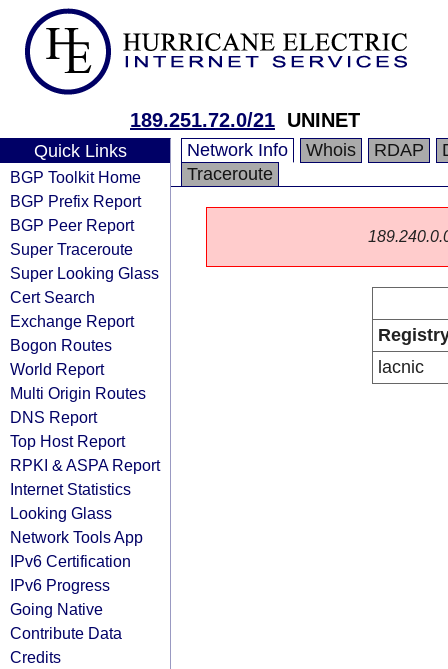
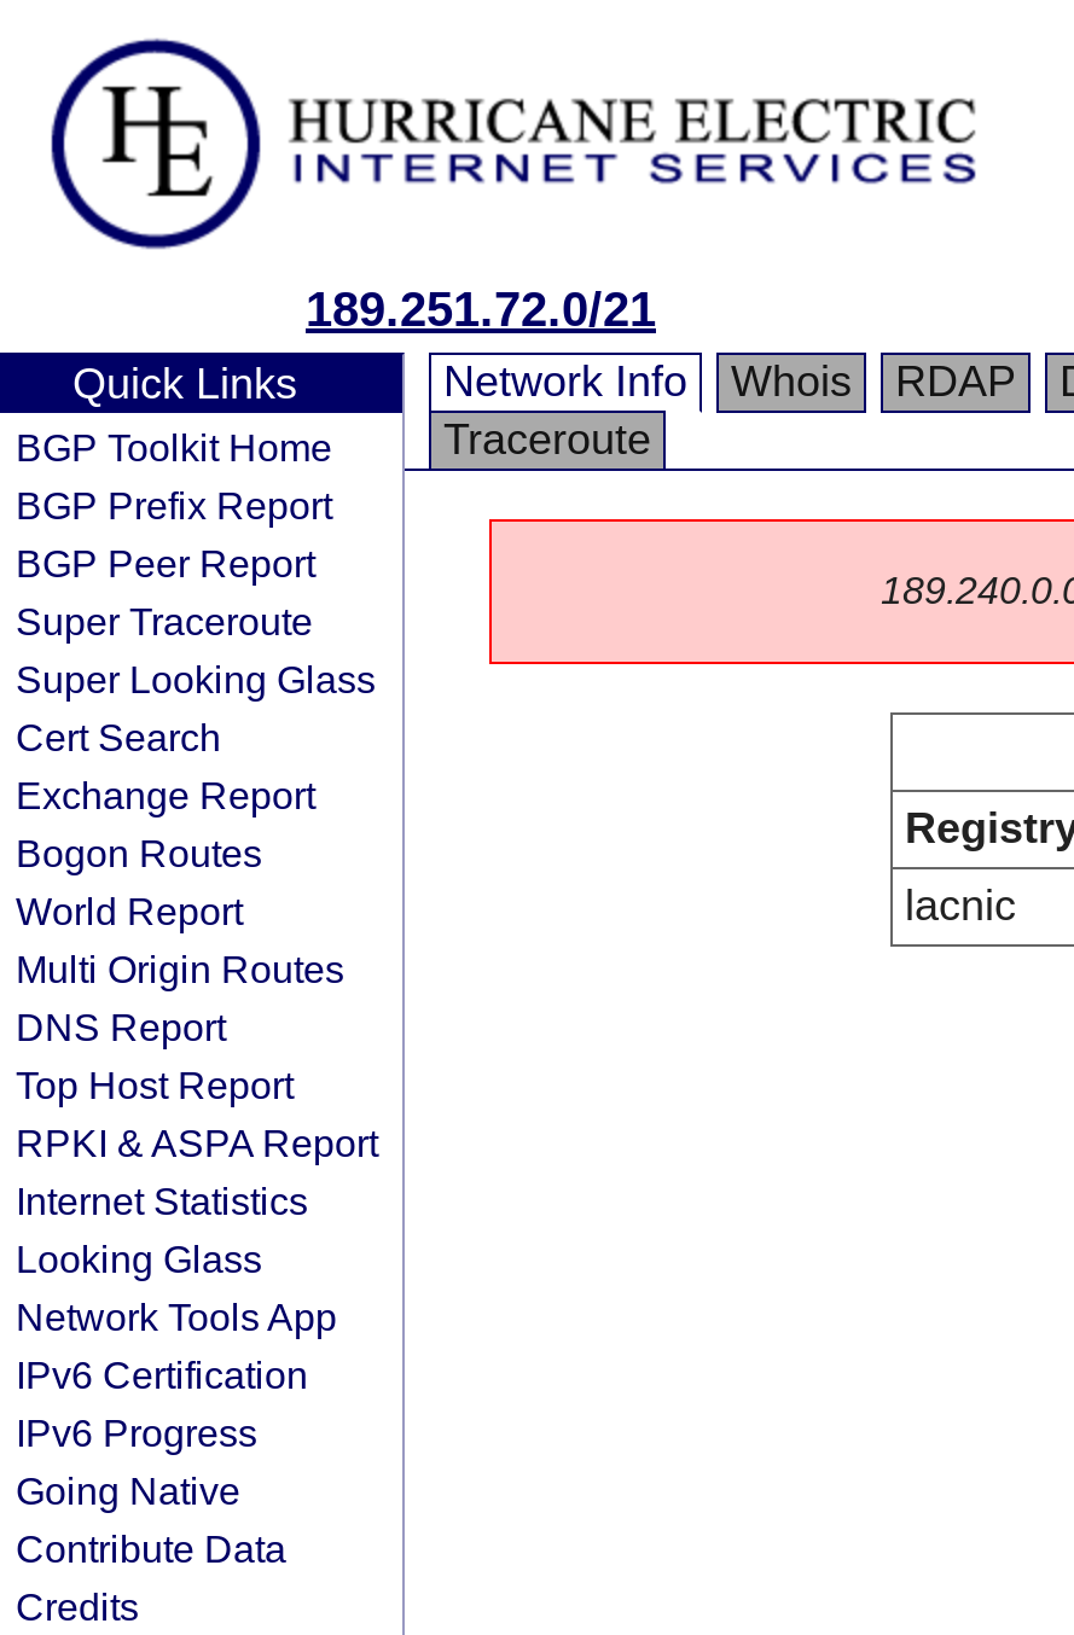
- 189.251.72.0/21 UNINET
+ 189.251.72.0/21
